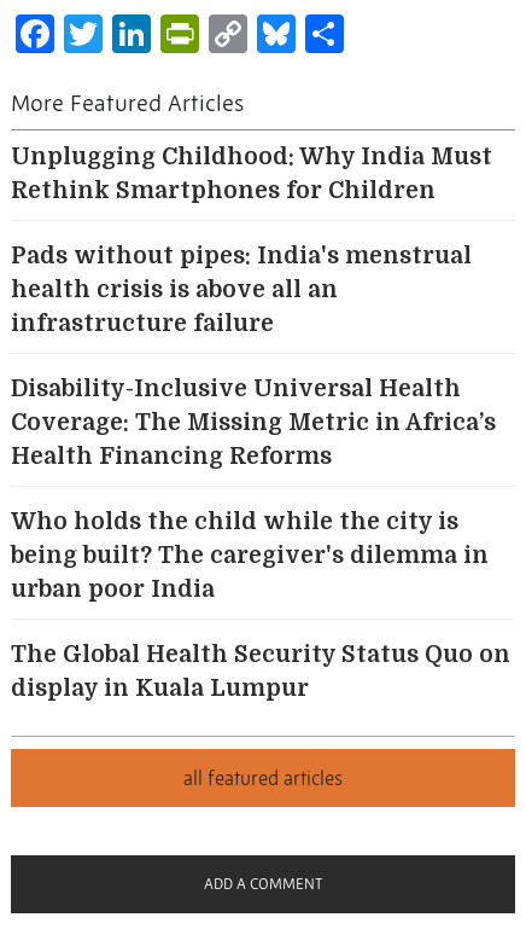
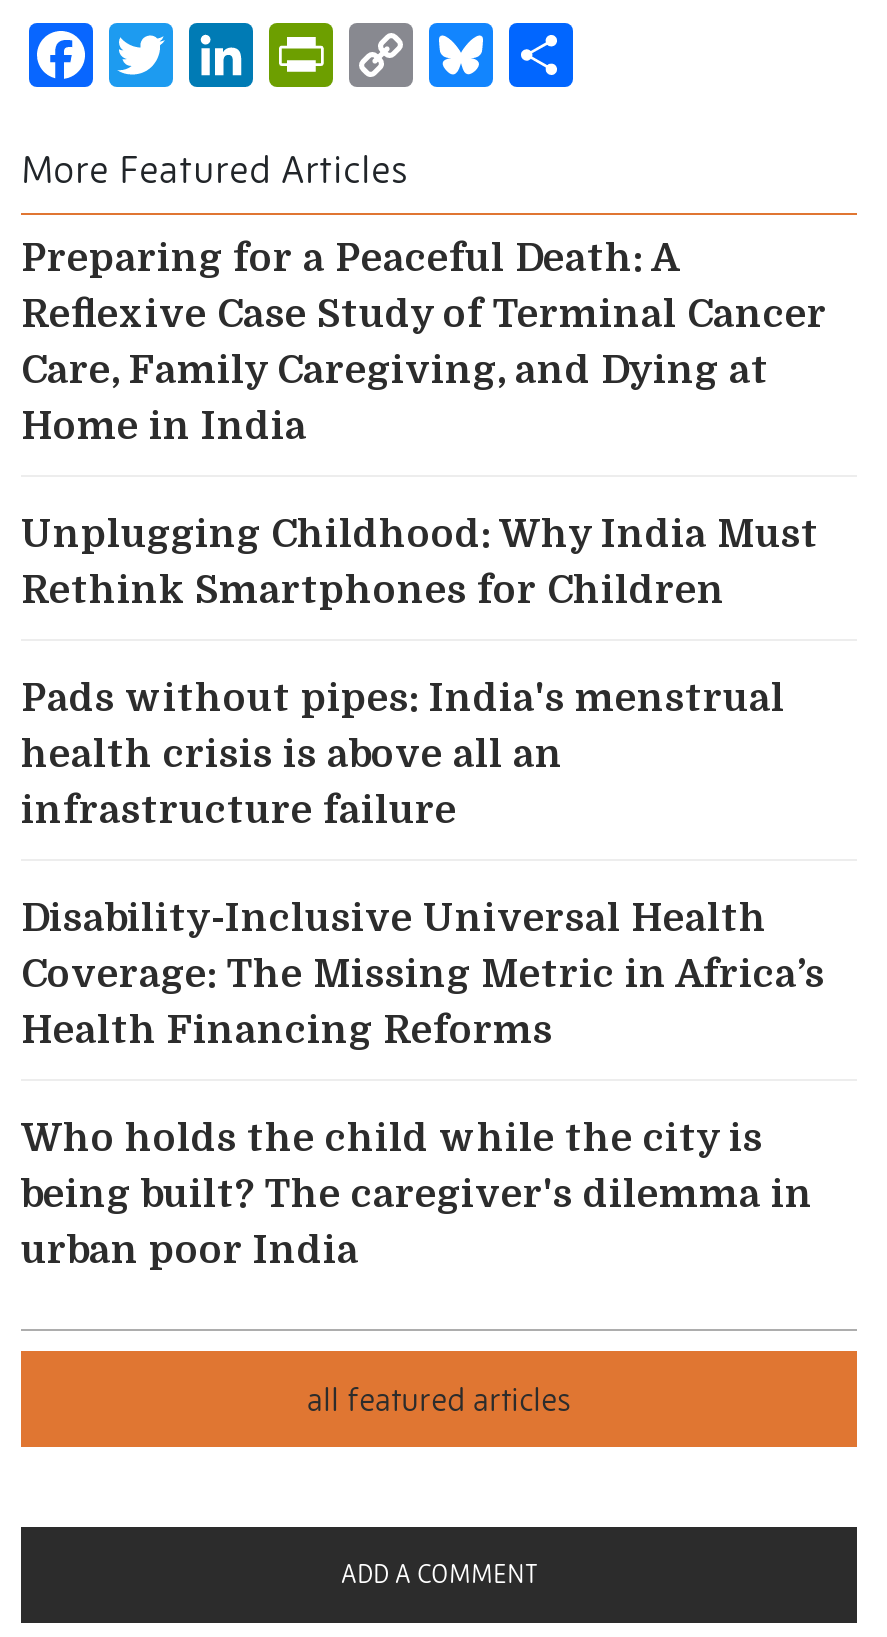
+ Preparing for a Peaceful Death: A
+ Reflexive Case Study of Terminal Cancer
+ Care, Family Caregiving, and Dying at
+ Home in India

moved down: Unplugging Childhood: Why India Must | Rethink Smartphones for Children | Pads without pipes: India's menstrual | ... | being built? The caregiver's dilemma in | urban poor India

- The Global Health Security Status Quo on
- display in Kuala Lumpur
